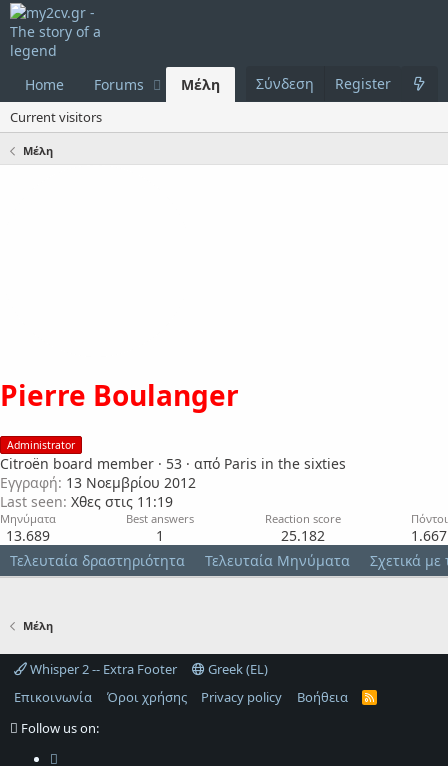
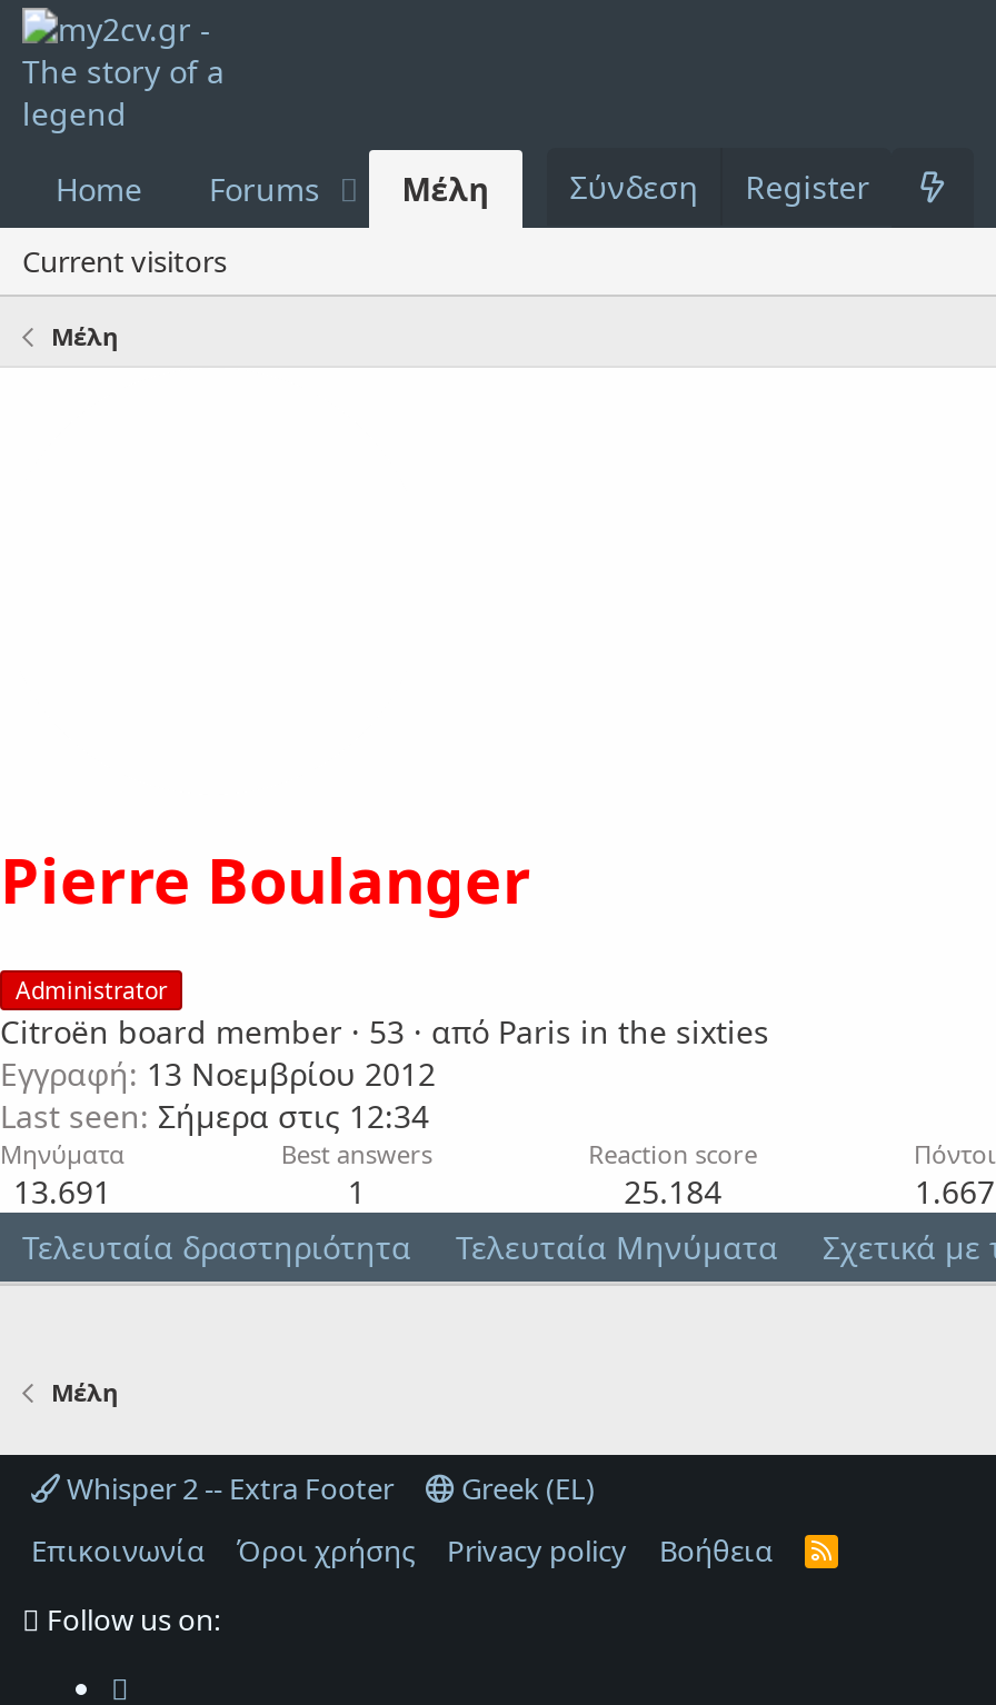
- Last seen Χθες στις 11:19
+ Last seen Σήμερα στις 12:34

- 13.689
+ 13.691

- 25.182
+ 25.184
